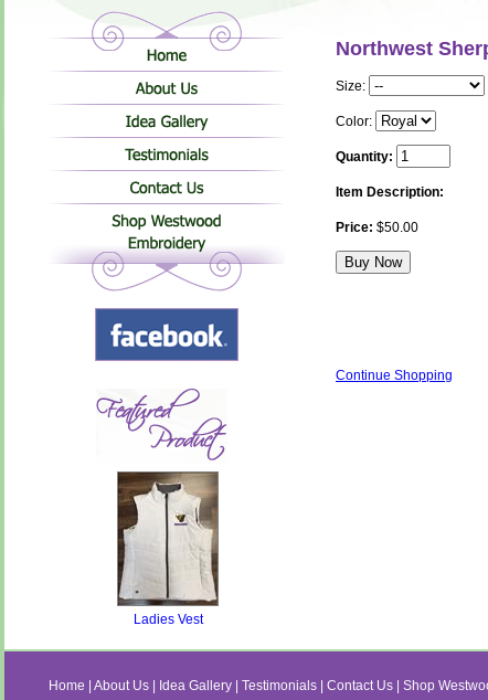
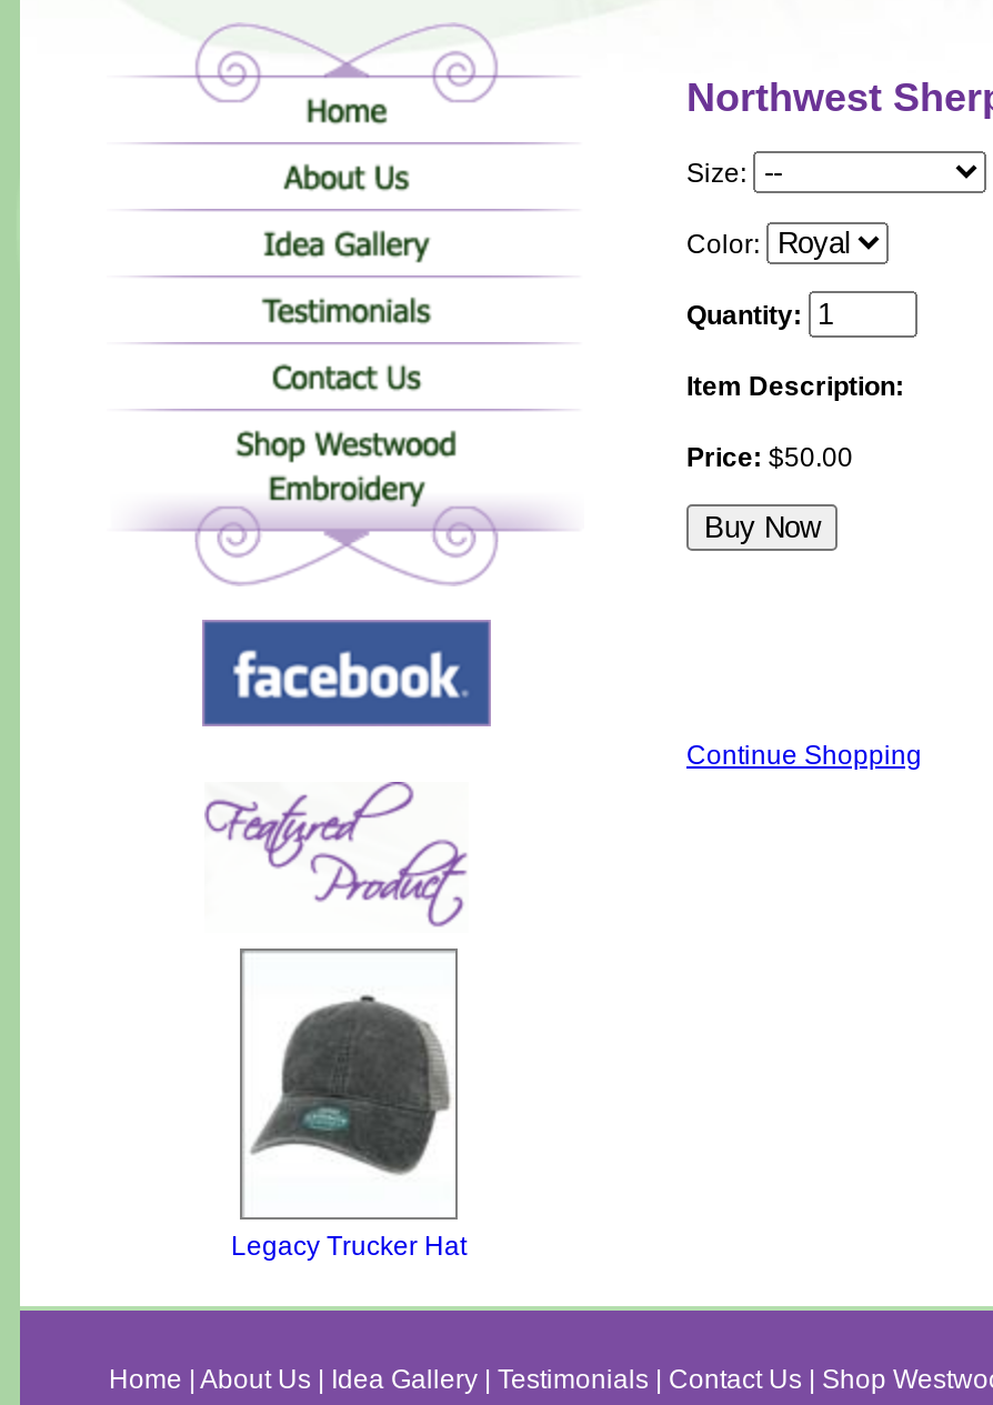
- [image]
- Ladies Vest
+ [image]
+ Legacy Trucker Hat
